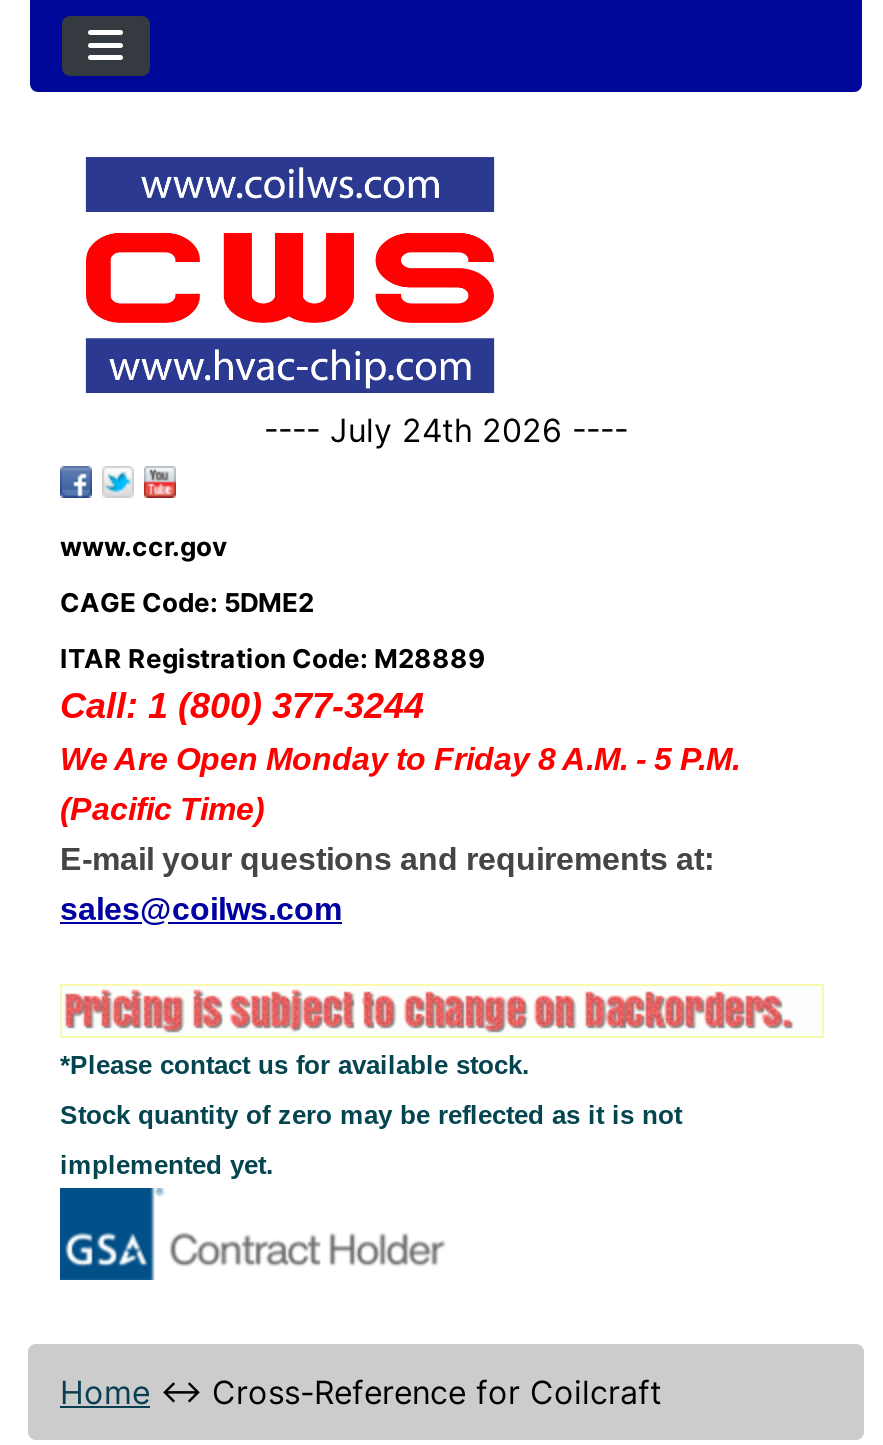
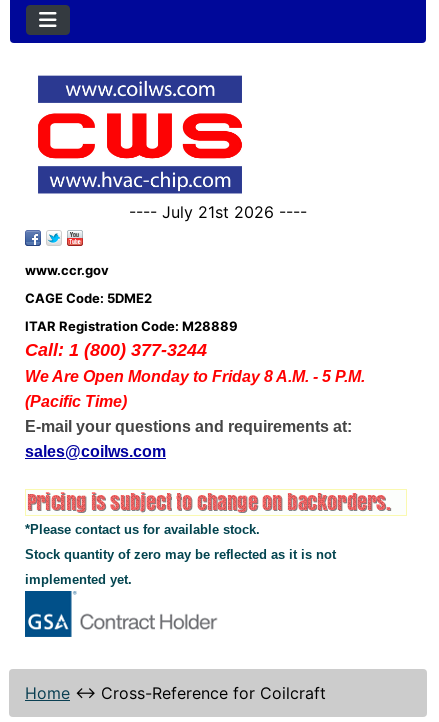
- ---- July 24th 2026 ----
+ ---- July 21st 2026 ----
